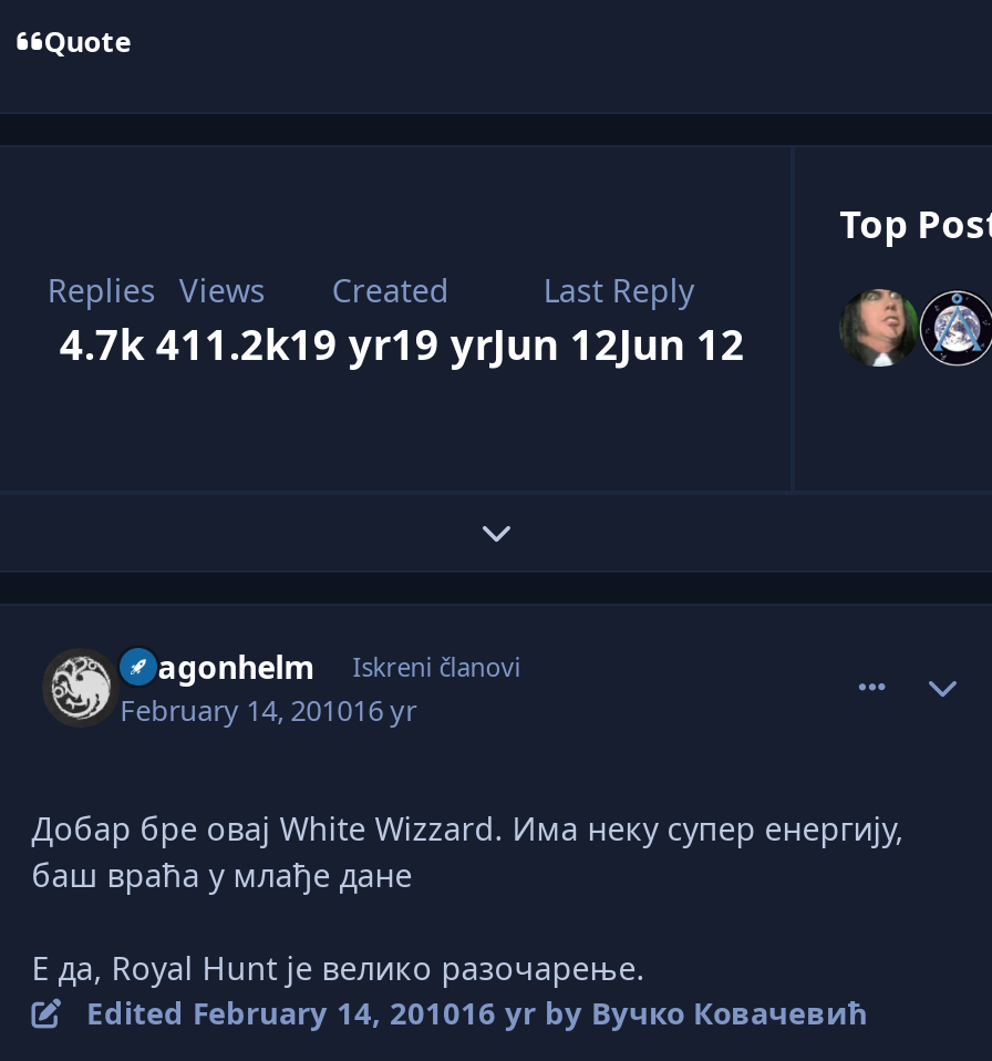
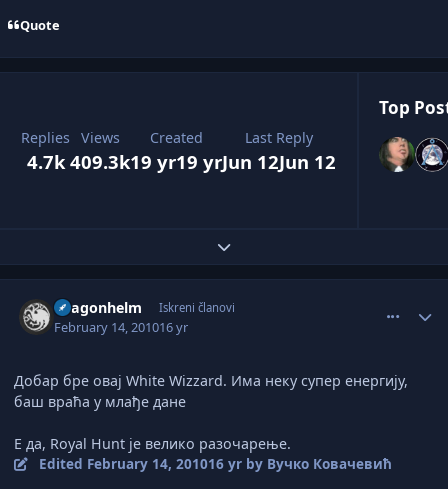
- 4.7k 411.2k 19 yr19 yr Jun 12Jun 12
+ 4.7k 409.3k 19 yr19 yr Jun 12Jun 12
